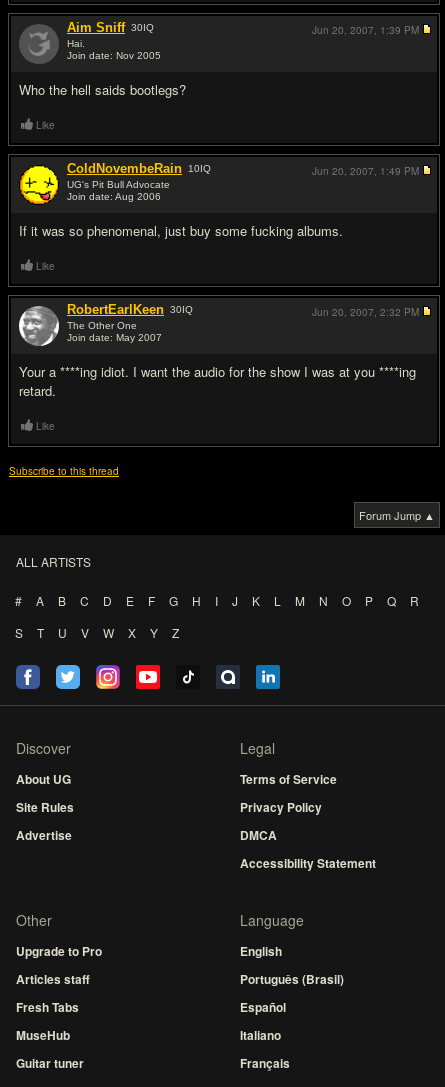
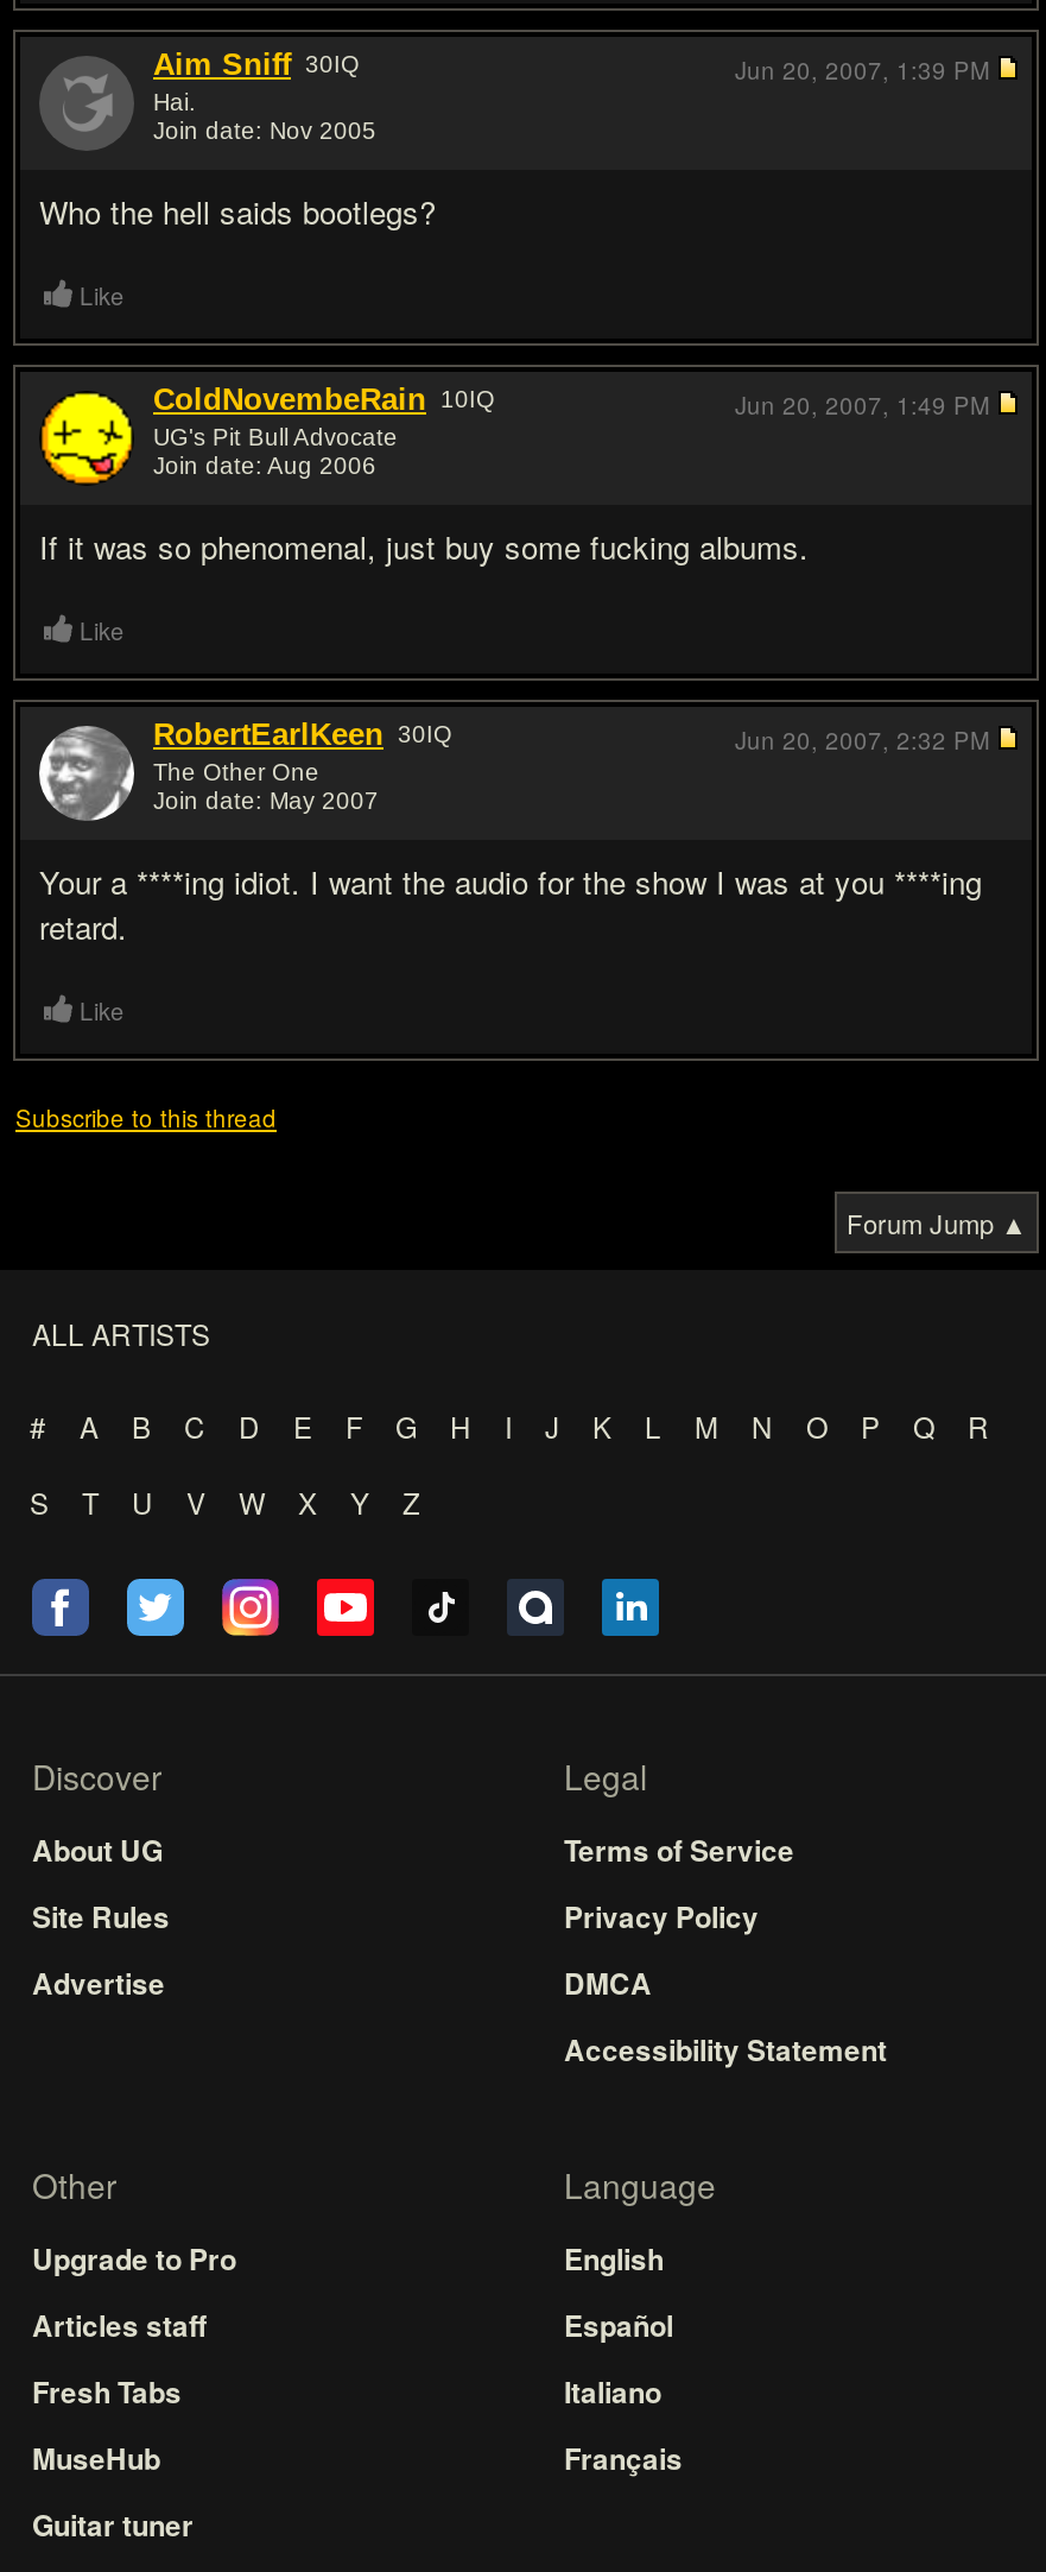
- Português (Brasil)

moved up: Español | Italiano | Français
